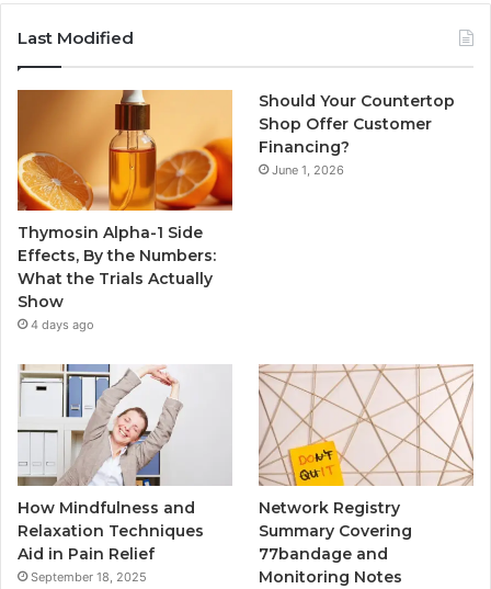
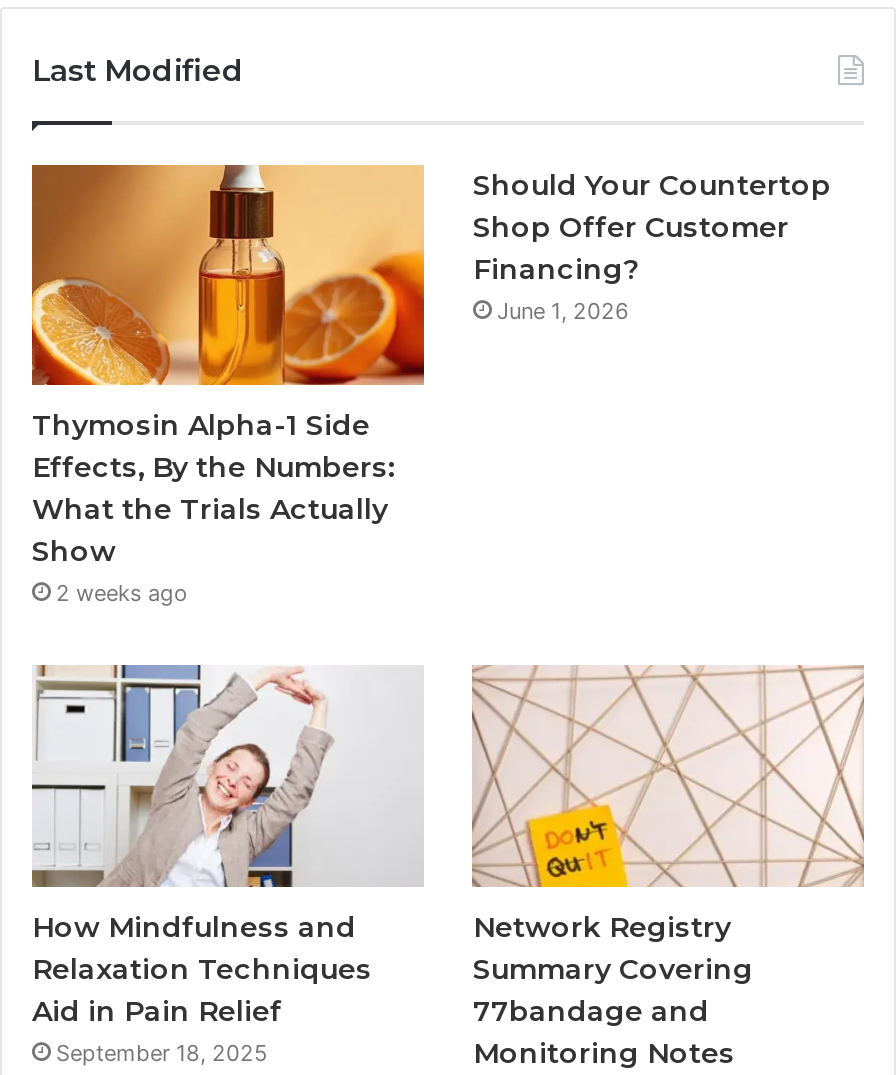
- 4 days ago
+ 2 weeks ago
